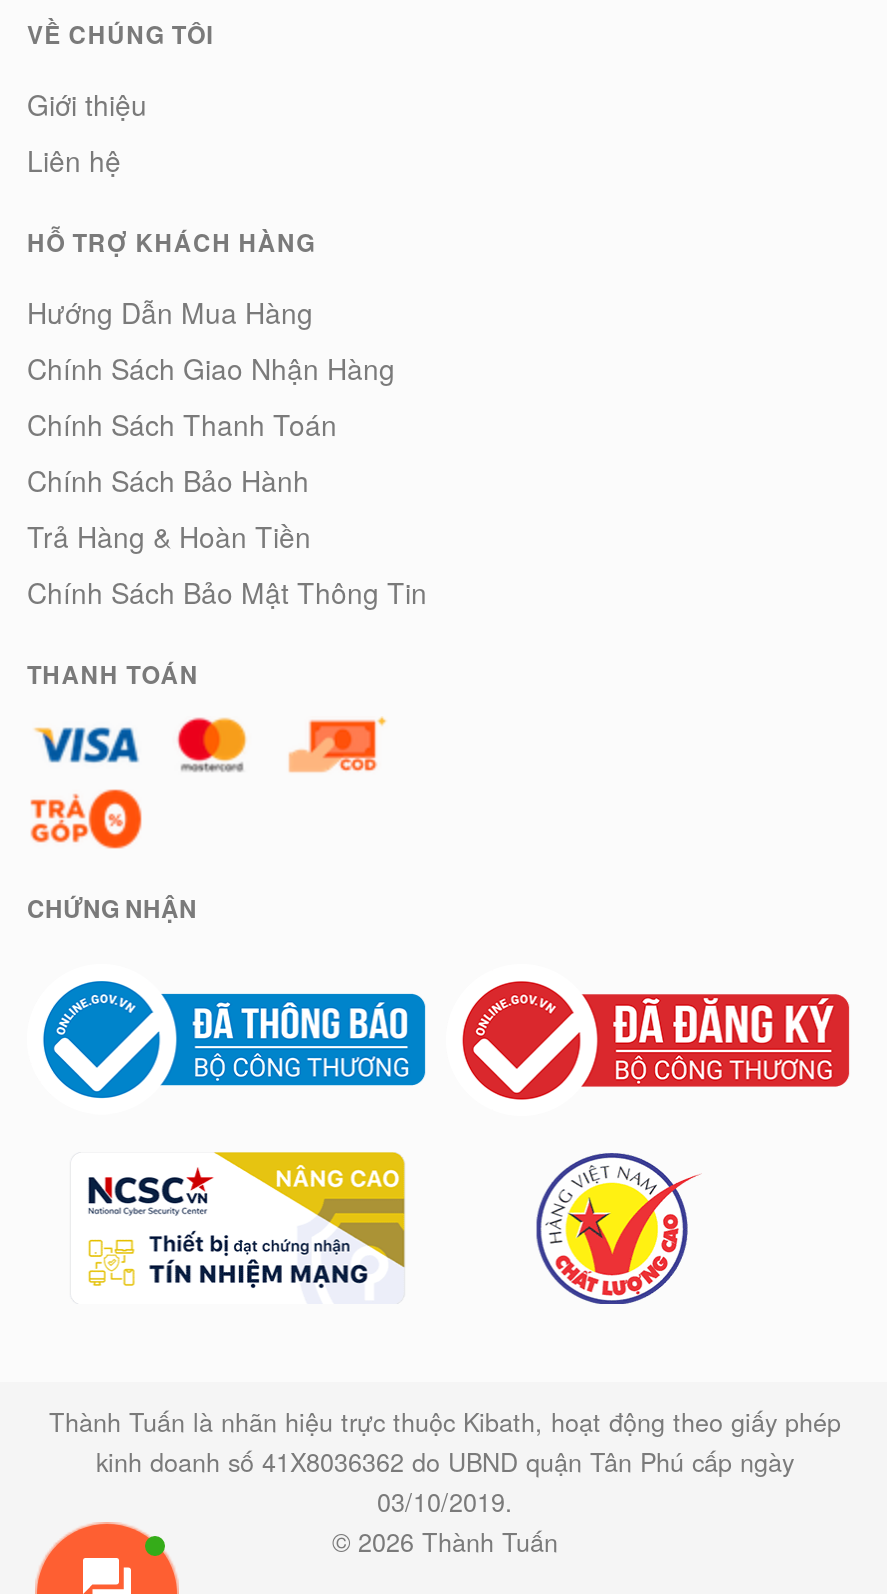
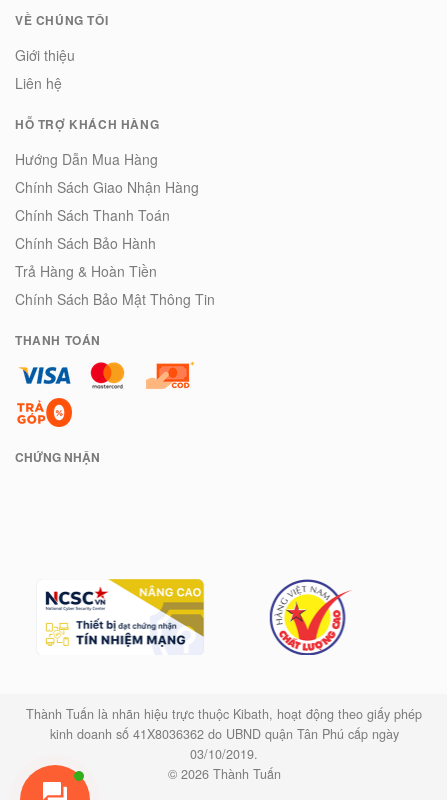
- [image]

- [image]
